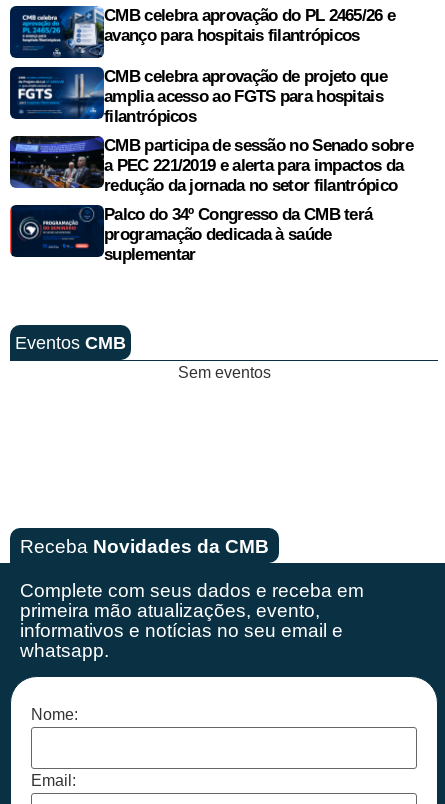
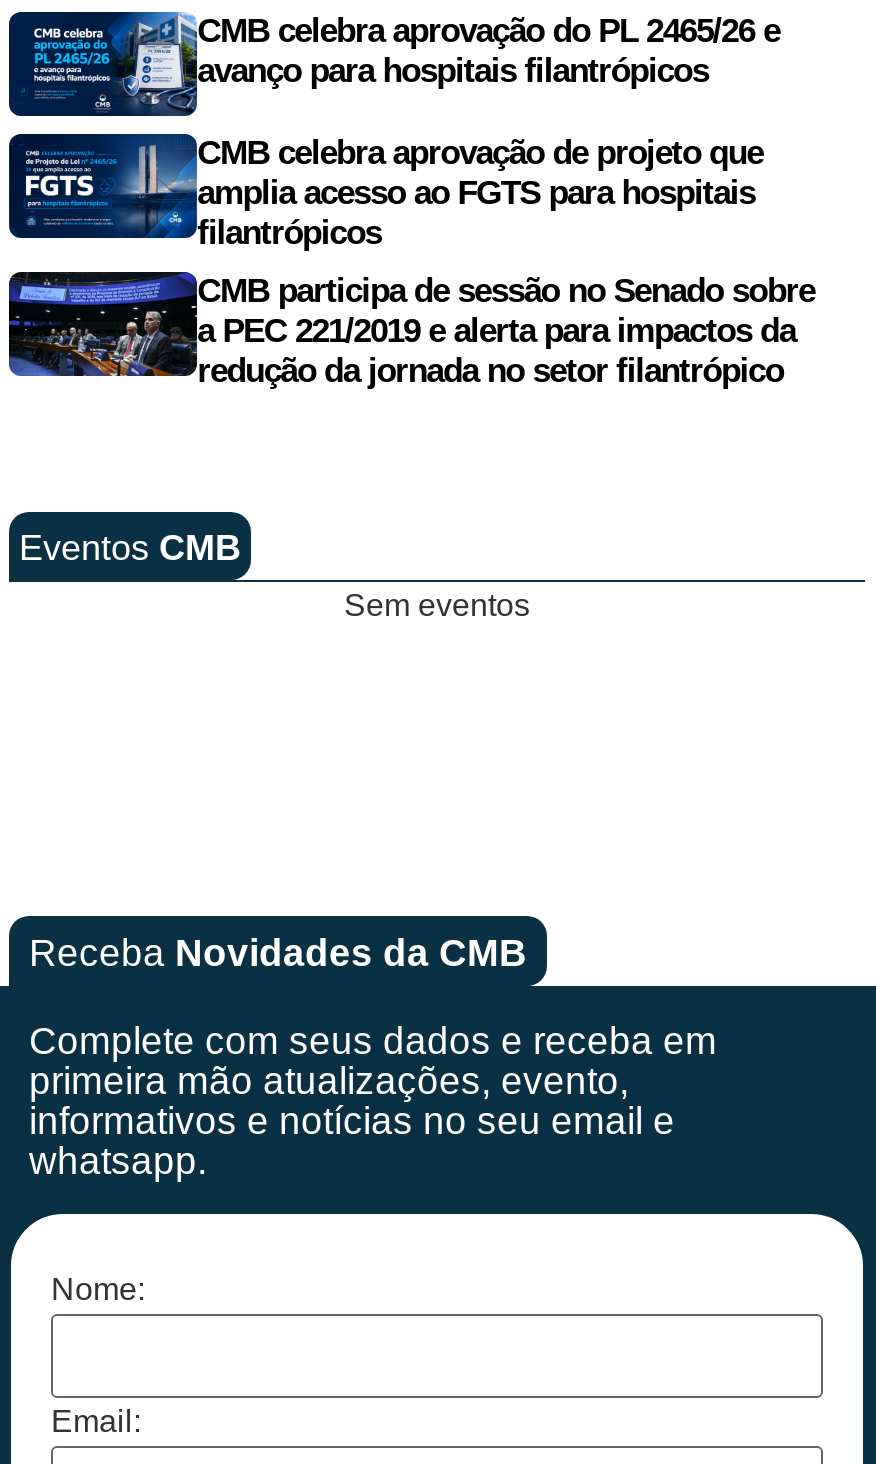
- [image]
- Palco do 34º Congresso da CMB terá
- programação dedicada à saúde
- suplementar
